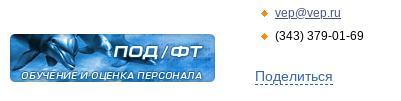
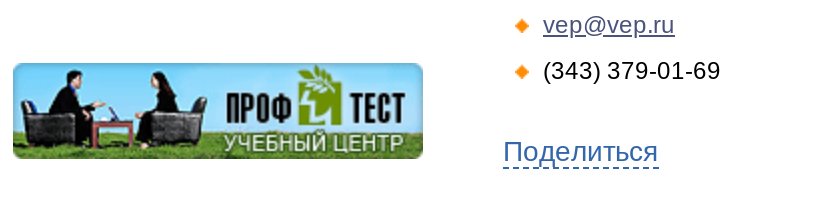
- [image]
+ [image]
